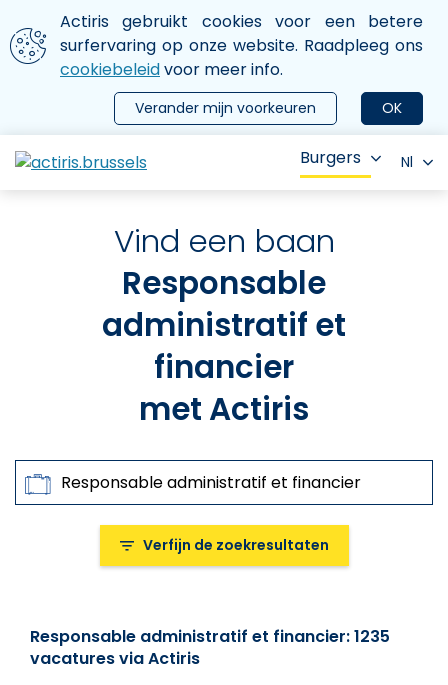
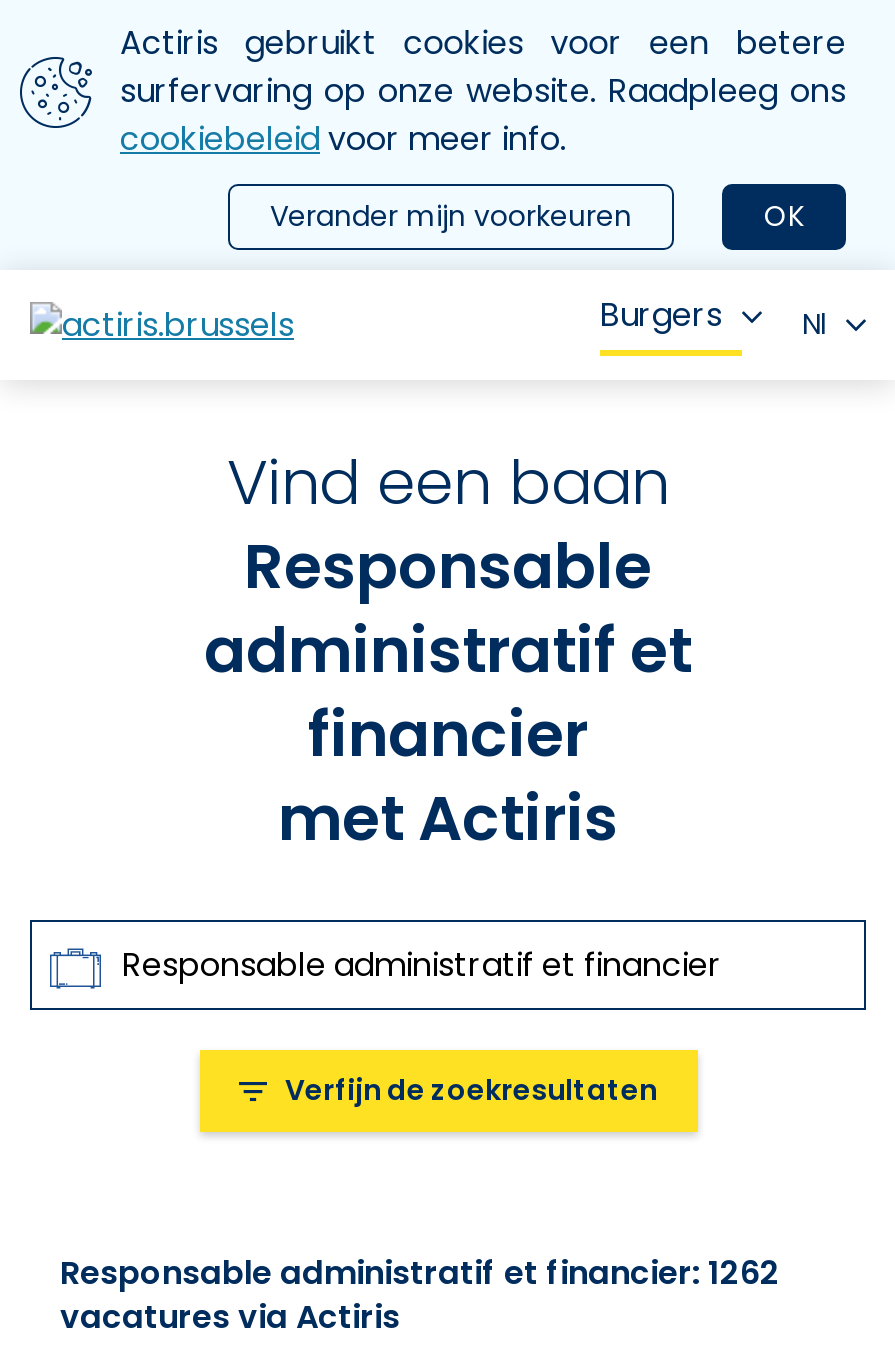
- Responsable administratif et financier: 1235
+ Responsable administratif et financier: 1262
